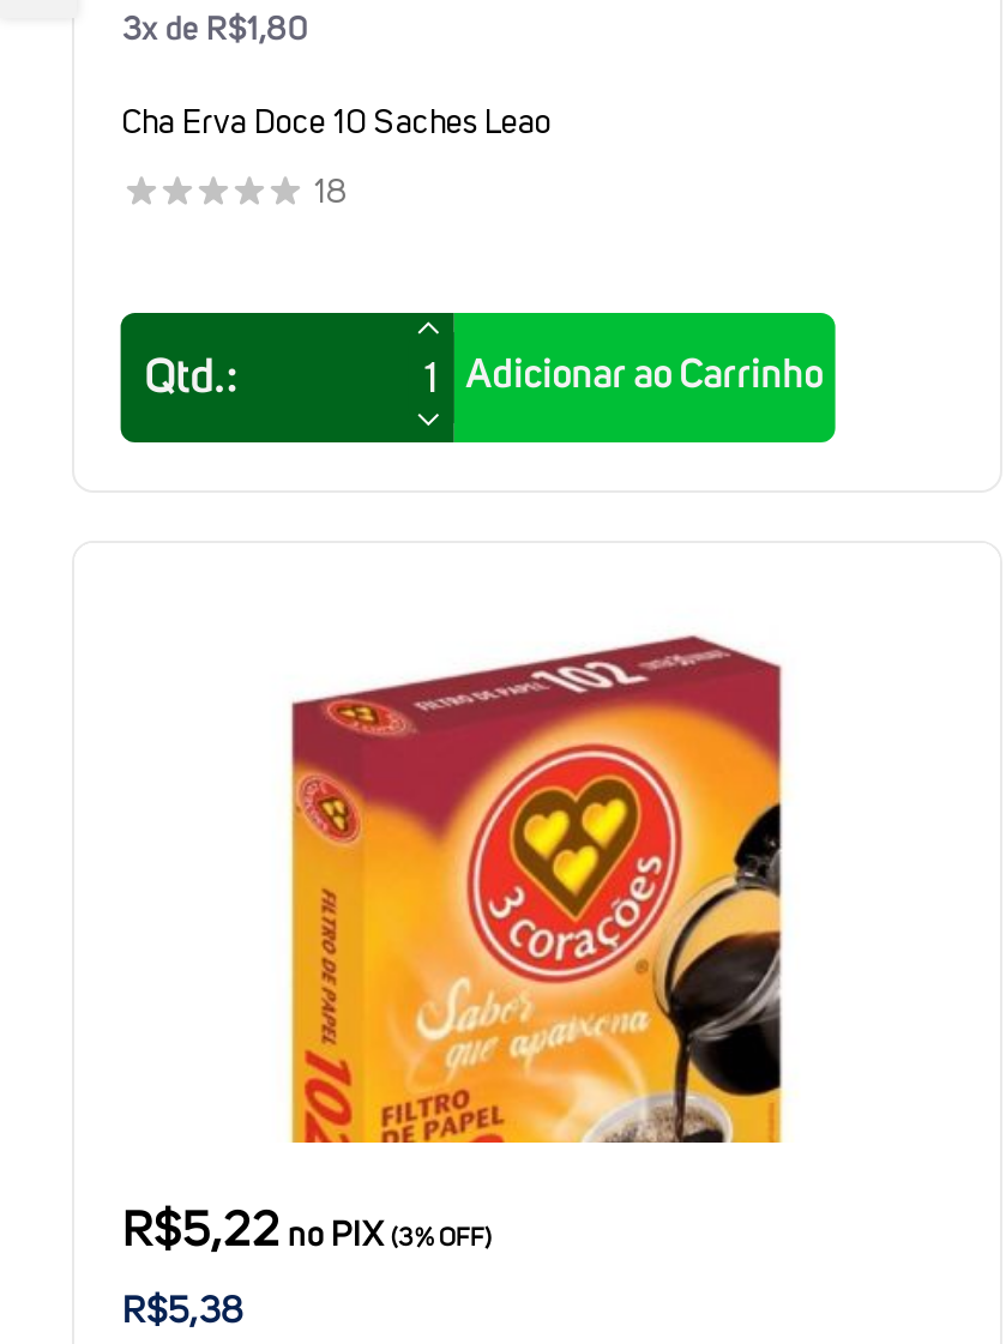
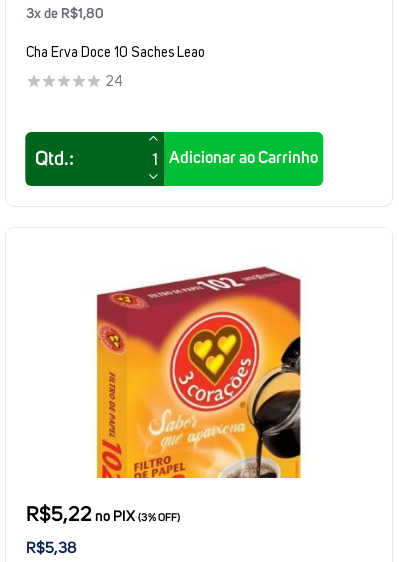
- 18
+ 24
